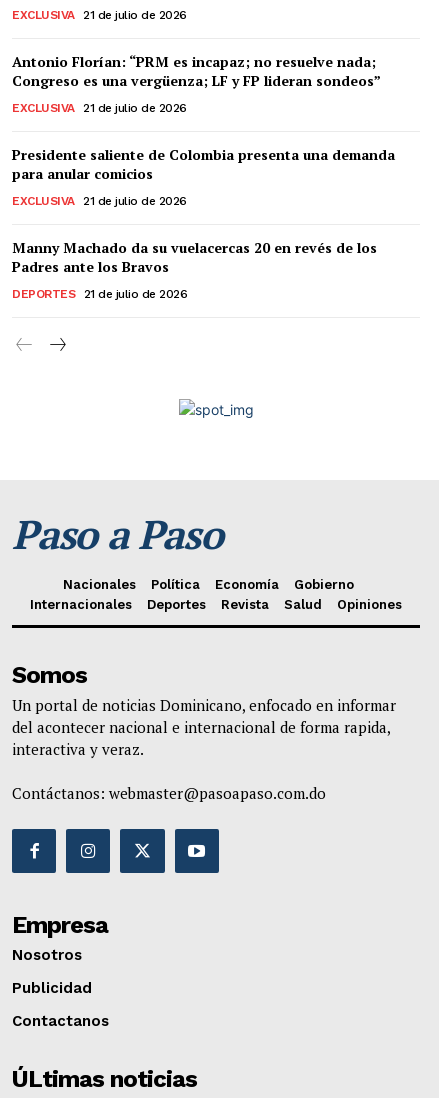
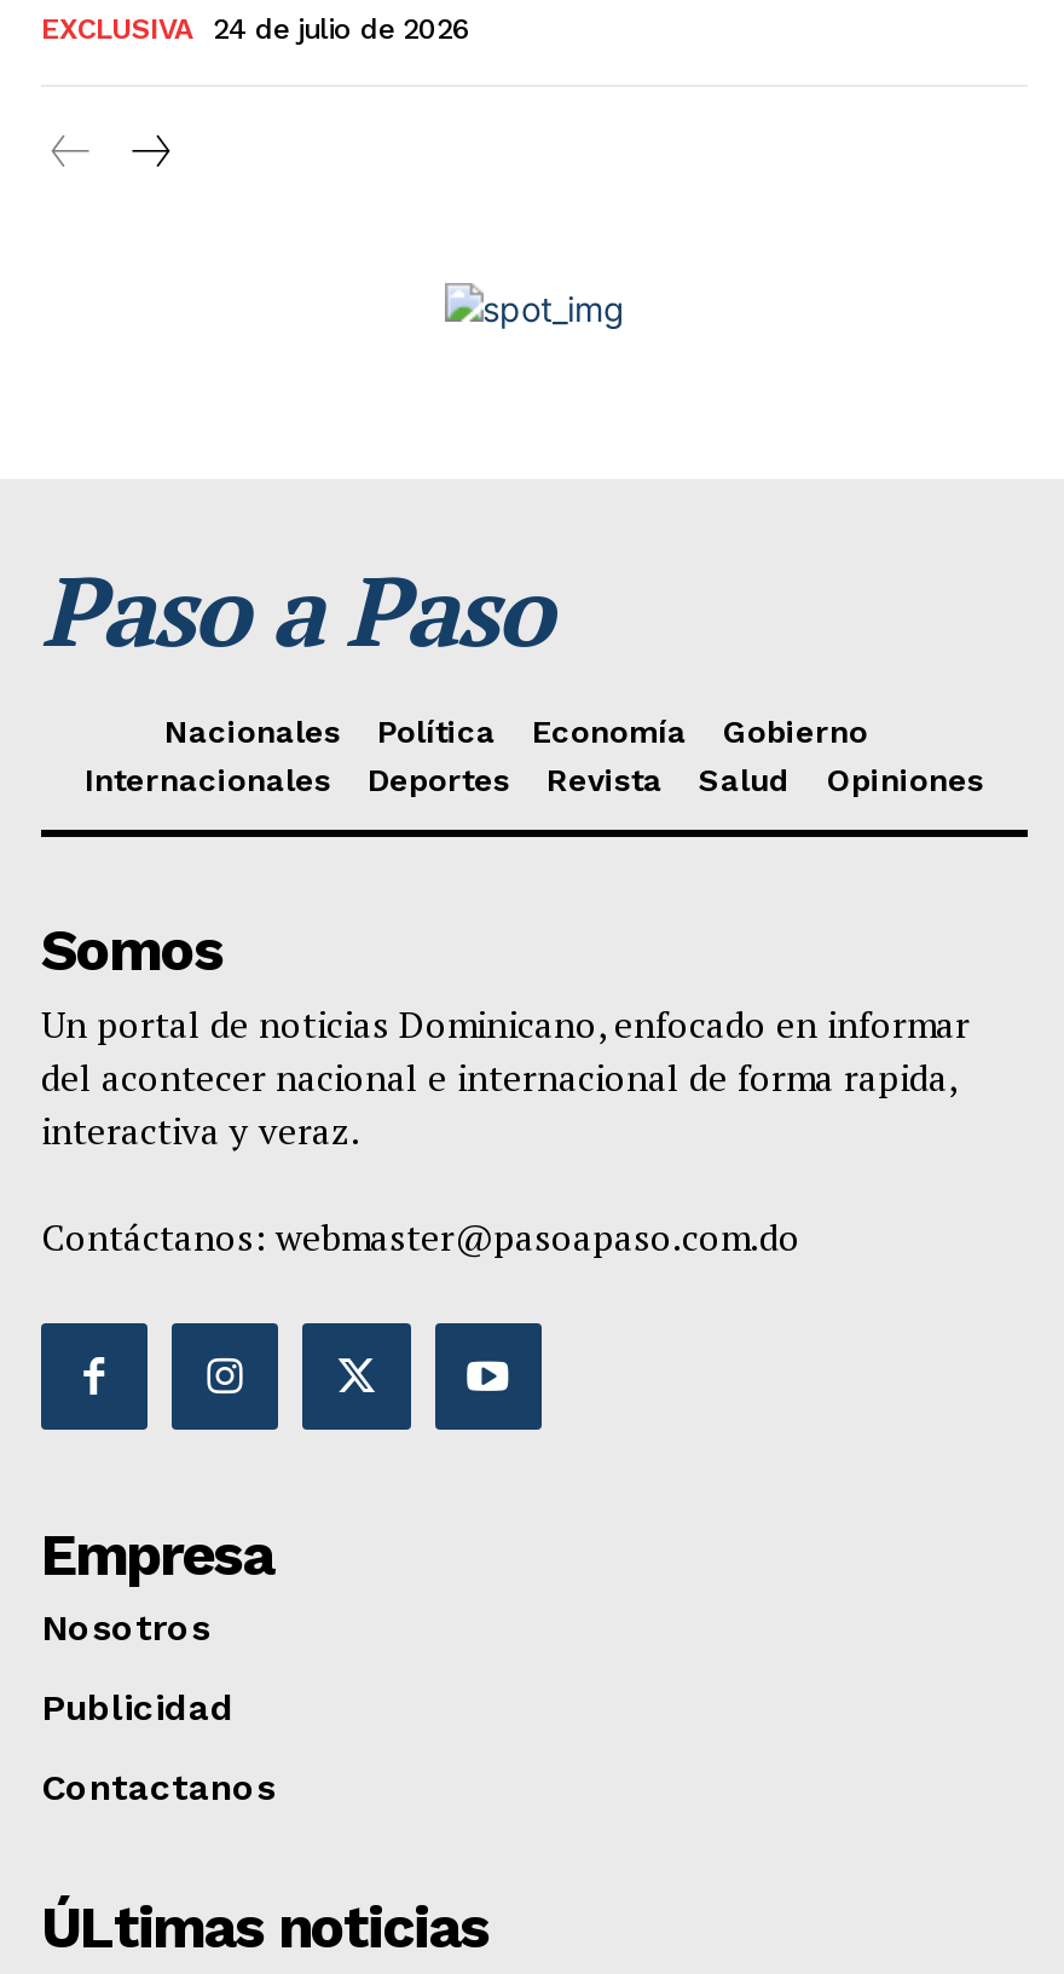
- 21 de julio de 2026
- Antonio Florían: “PRM es incapaz; no resuelve nada;
- Congreso es una vergüenza; LF y FP lideran sondeos”
- EXCLUSIVA
- 21 de julio de 2026
- Presidente saliente de Colombia presenta una demanda
- para anular comicios
- EXCLUSIVA
- 21 de julio de 2026
- Manny Machado da su vuelacercas 20 en revés de los
- Padres ante los Bravos
- DEPORTES
- 21 de julio de 2026
+ 24 de julio de 2026
